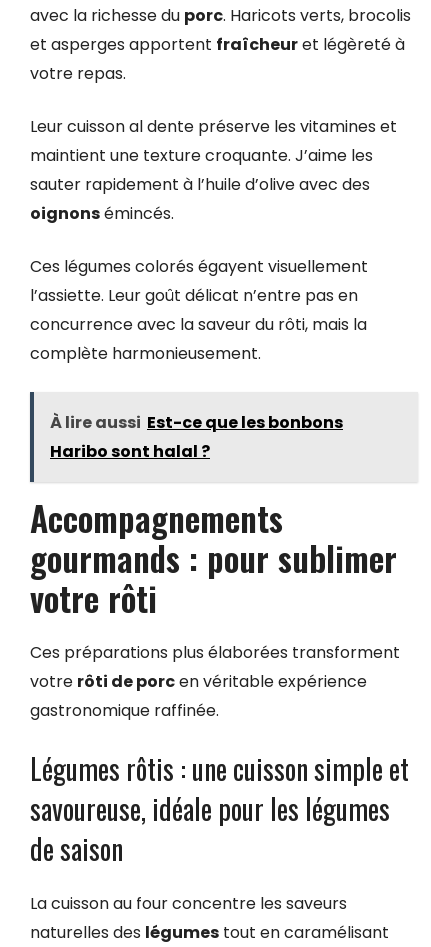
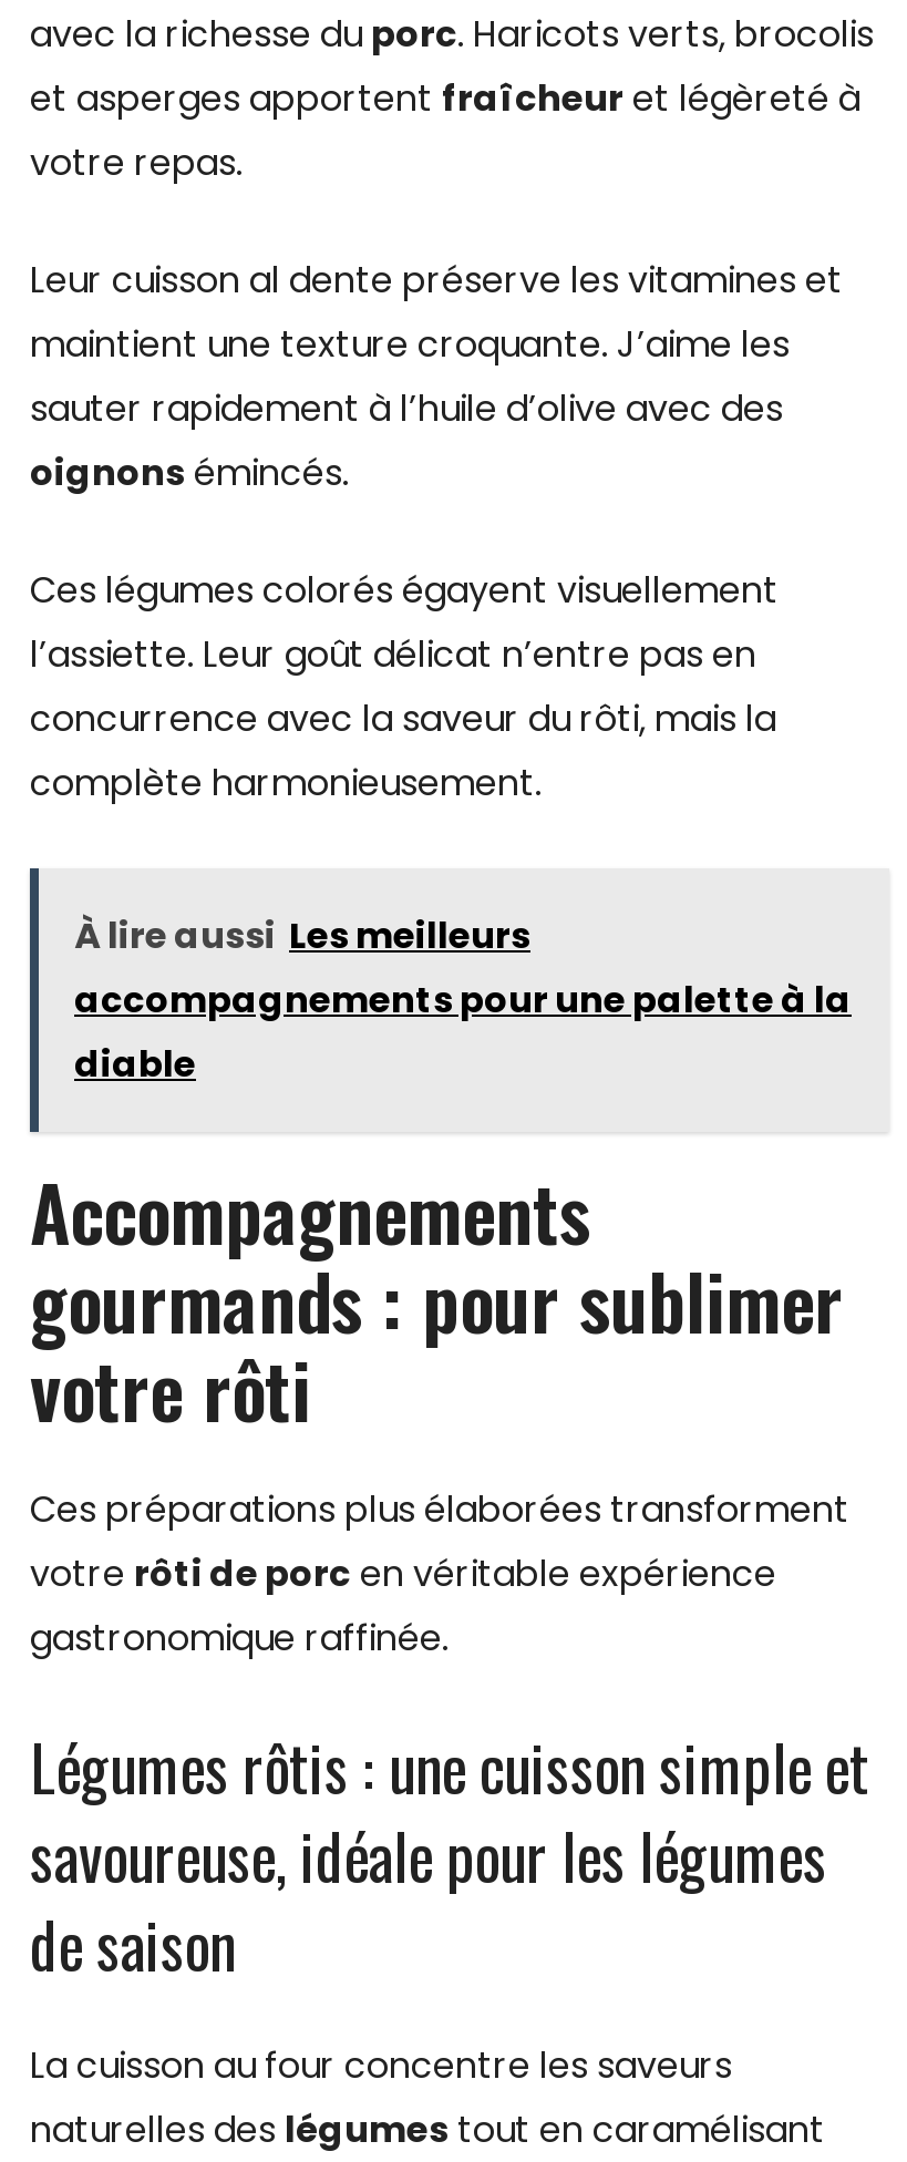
- À lire aussi Est-ce que les bonbons
- Haribo sont halal ?
+ À lire aussi Les meilleurs
+ accompagnements pour une palette à la
+ diable
